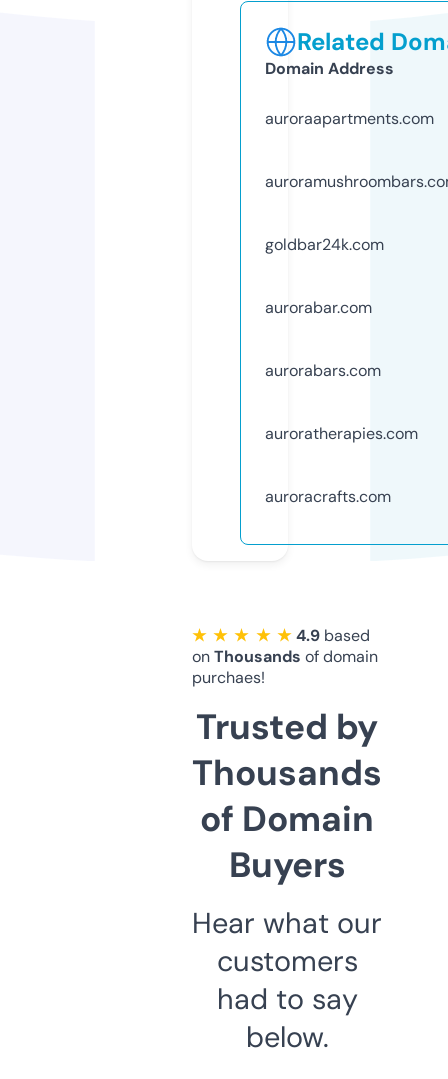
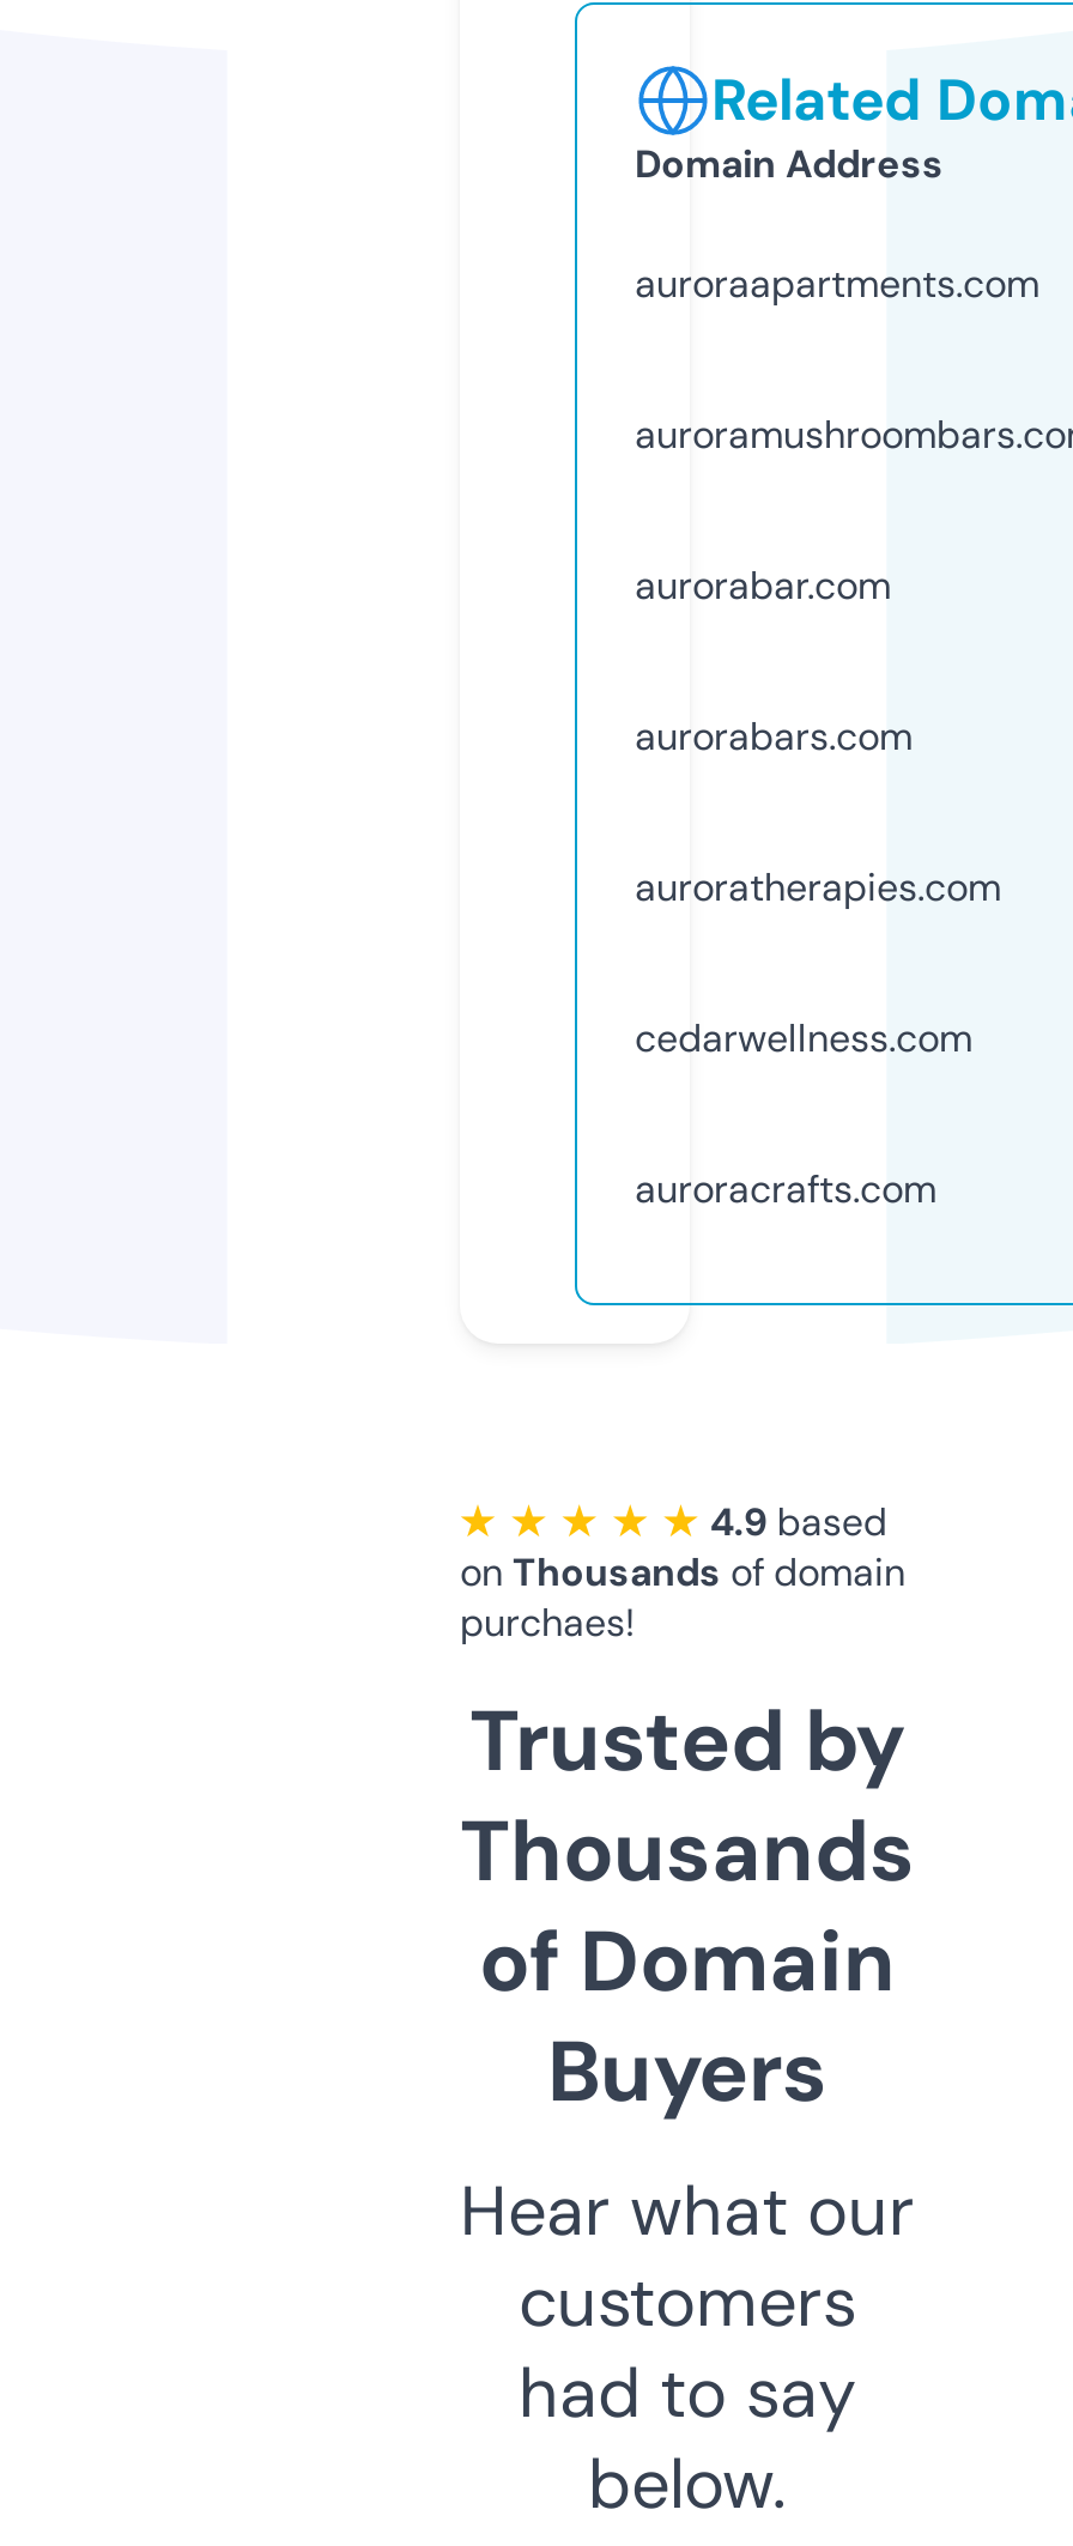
- goldbar24k.com

moved up: aurorabar.com | aurorabars.com | auroratherapies.com

+ cedarwellness.com
